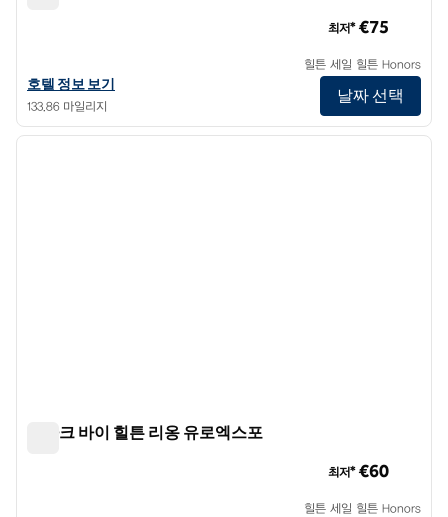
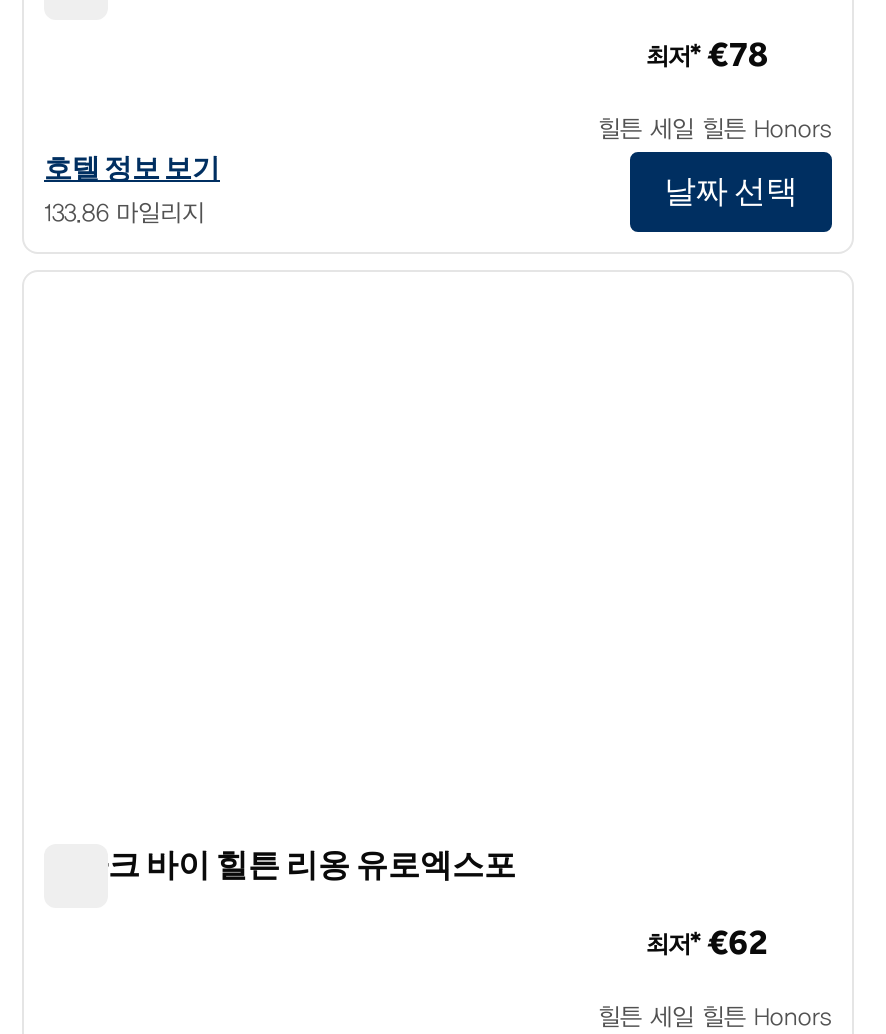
- 최저* €75
+ 최저* €78

- 최저* €60
+ 최저* €62
